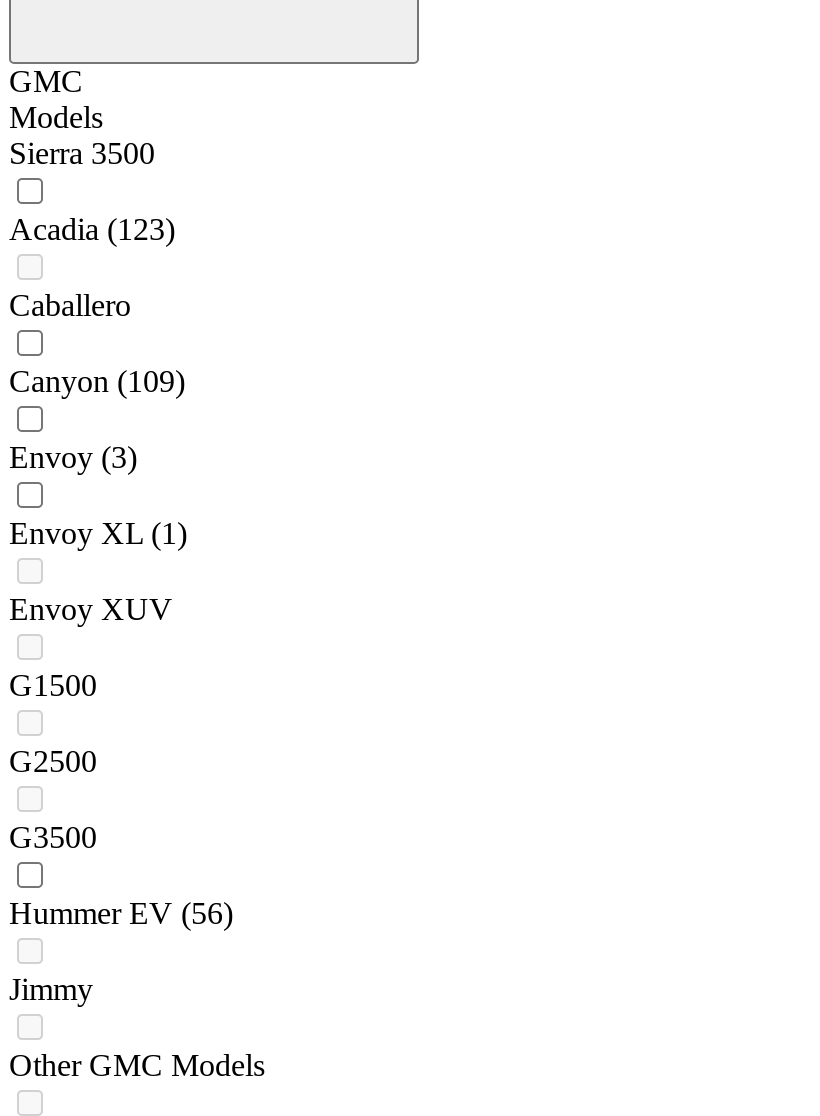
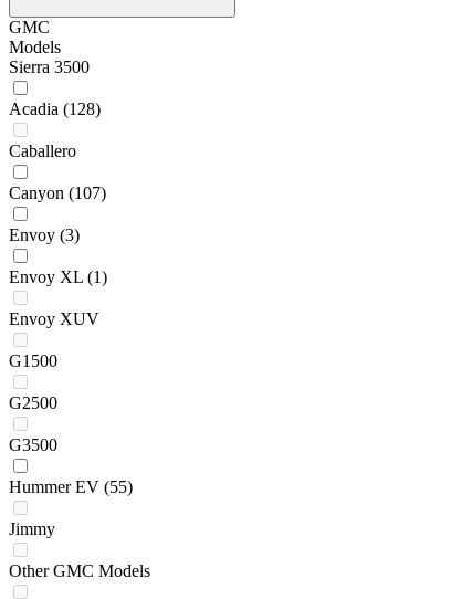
- Acadia (123)
+ Acadia (128)

- Canyon (109)
+ Canyon (107)

- Hummer EV (56)
+ Hummer EV (55)
